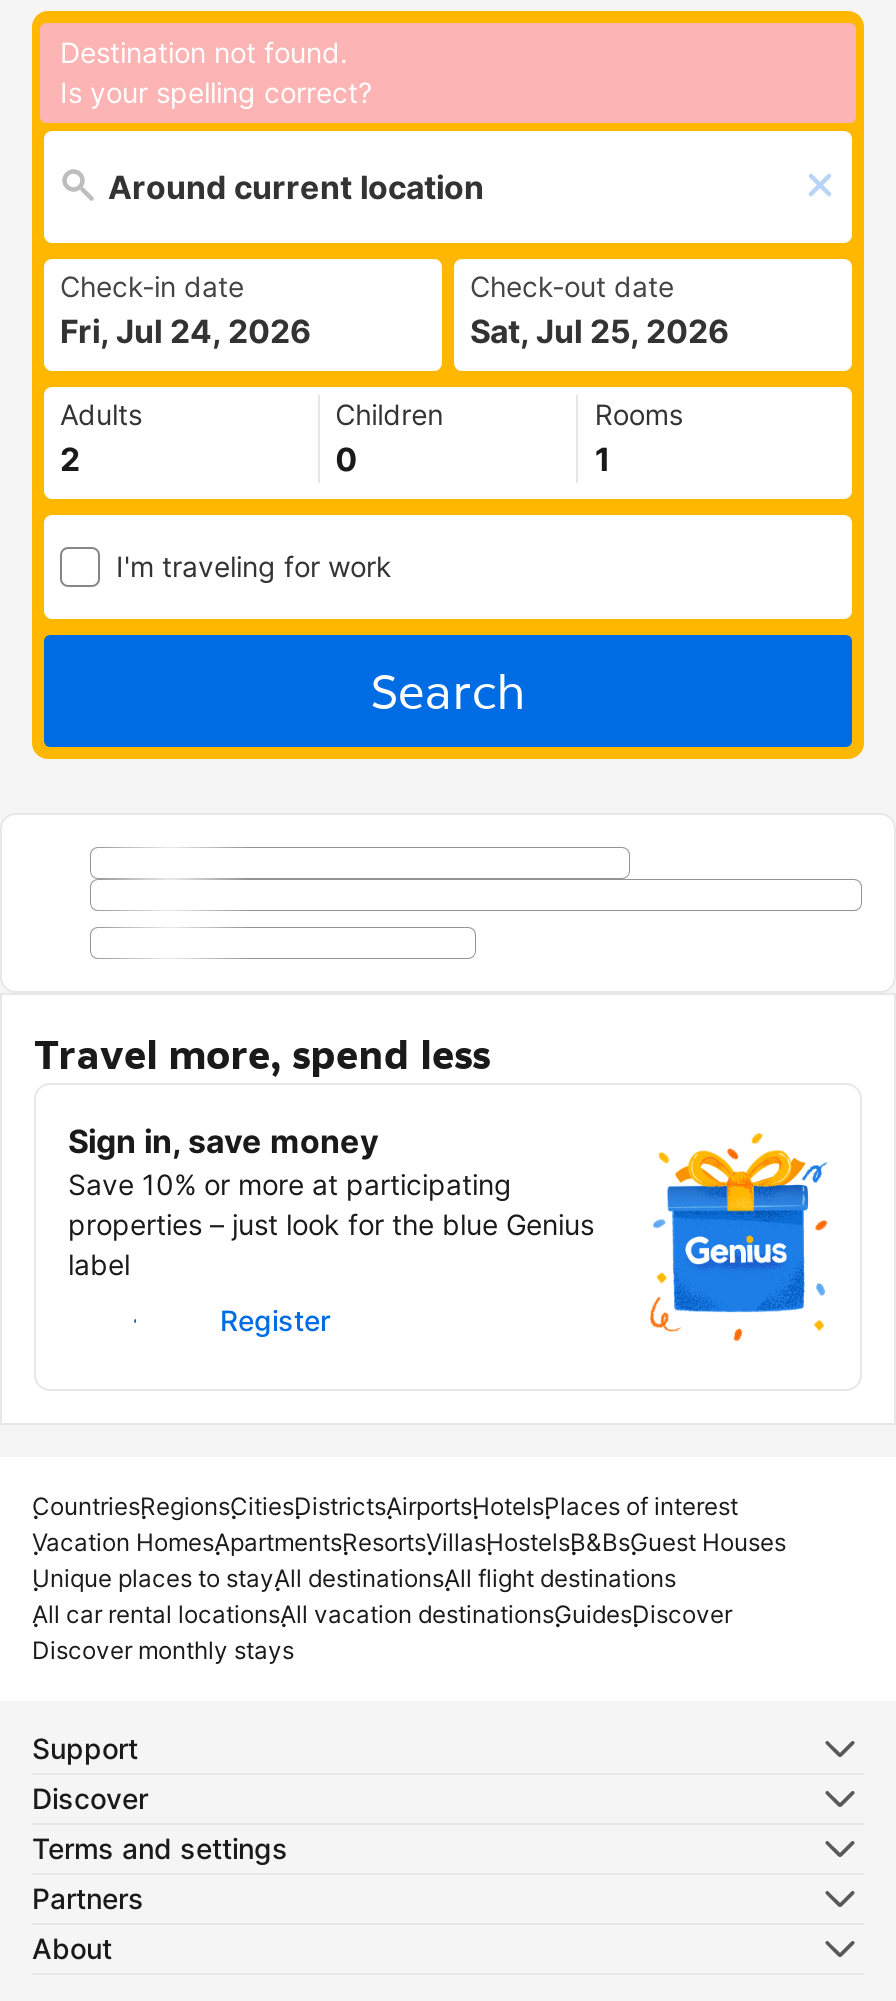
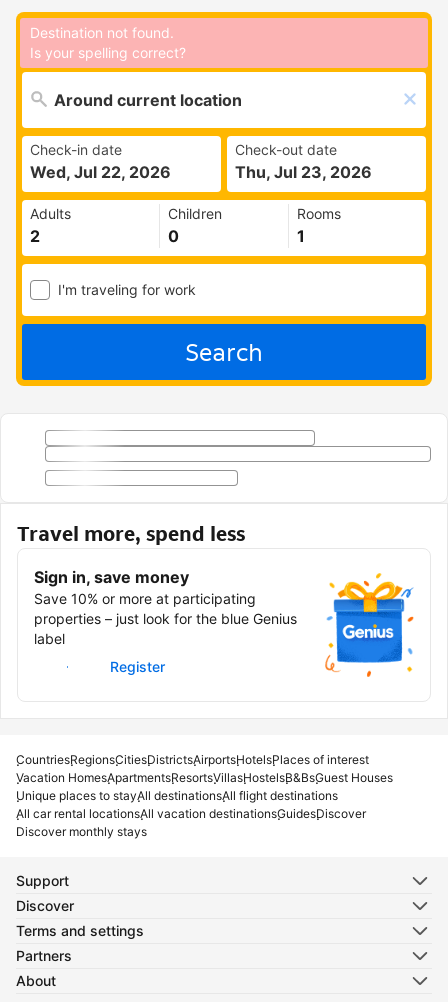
- Fri, Jul 24, 2026
+ Wed, Jul 22, 2026

- Sat, Jul 25, 2026
+ Thu, Jul 23, 2026
